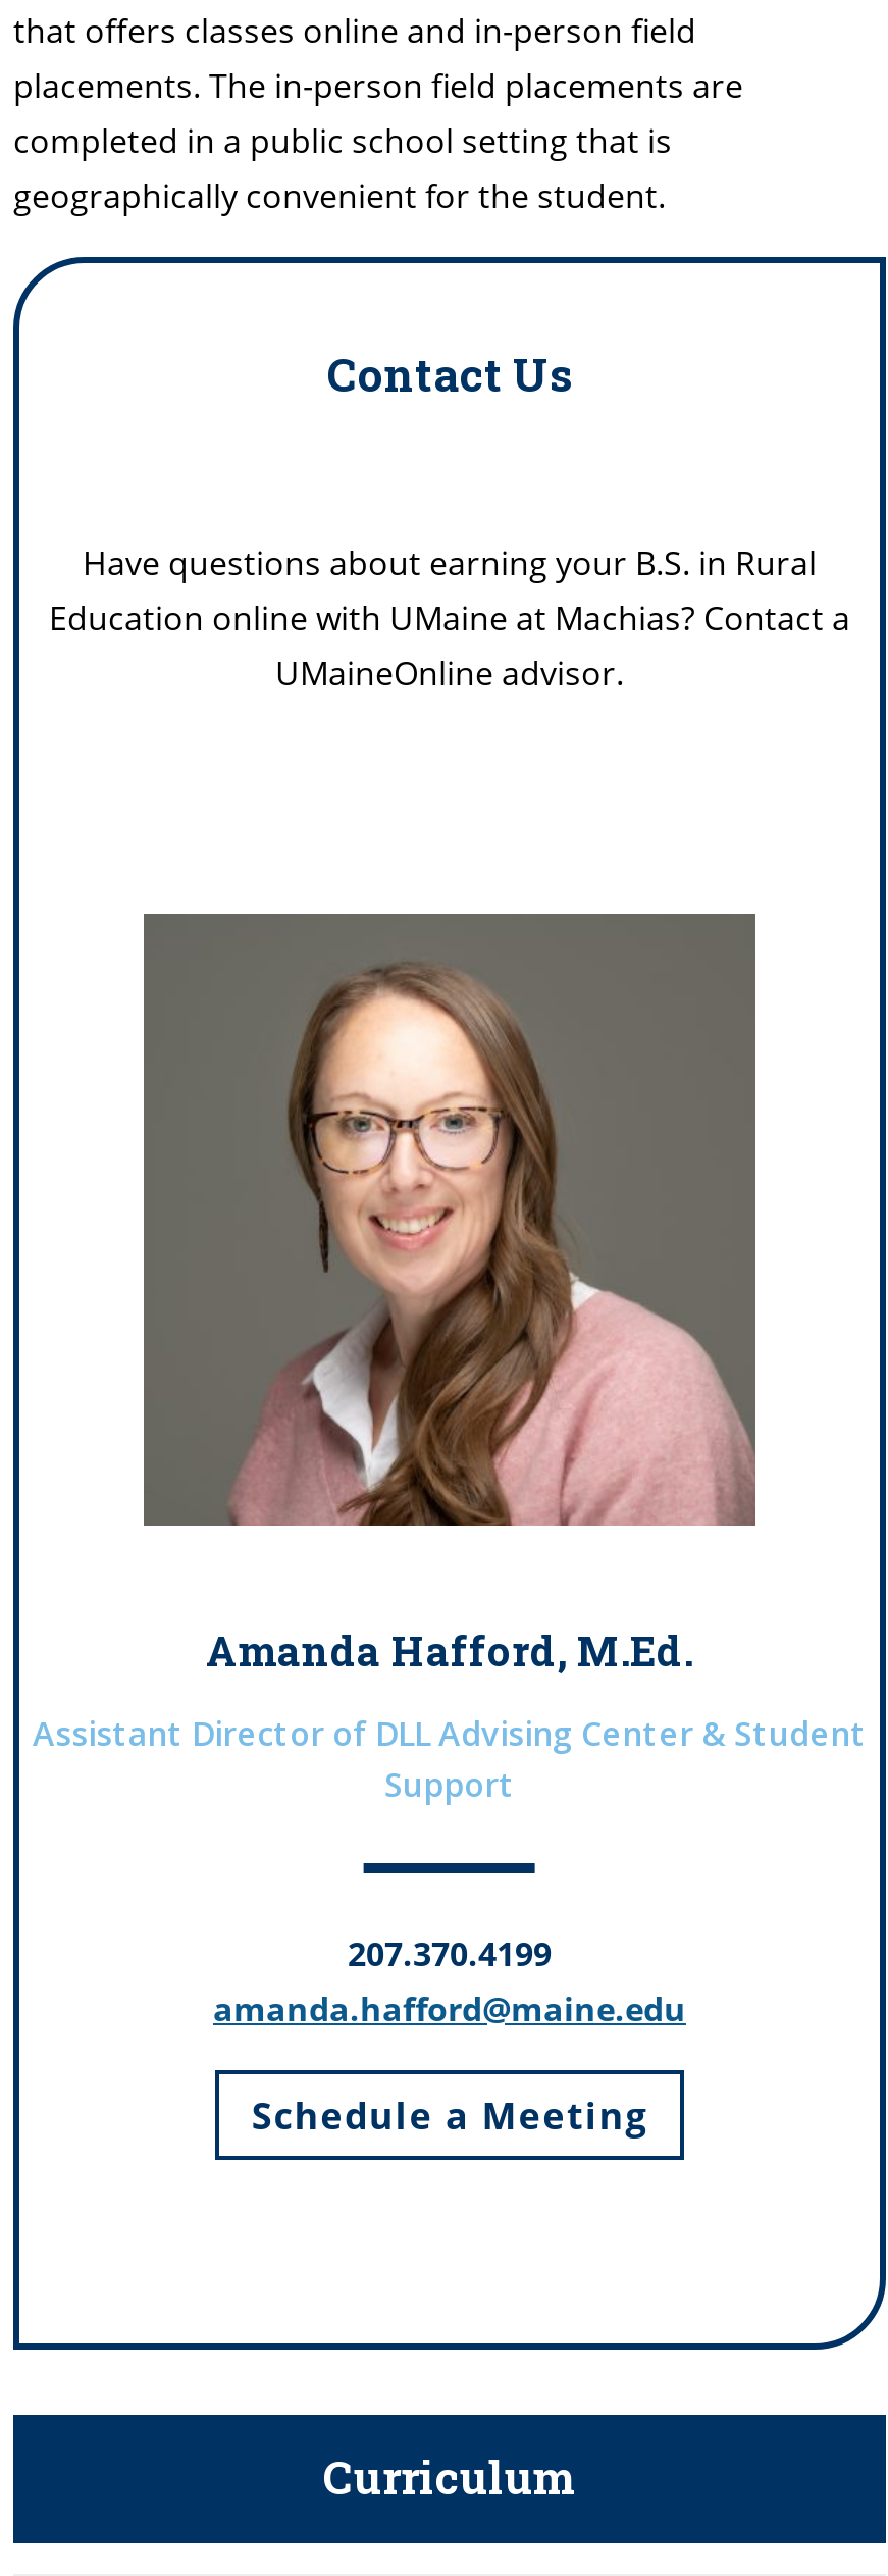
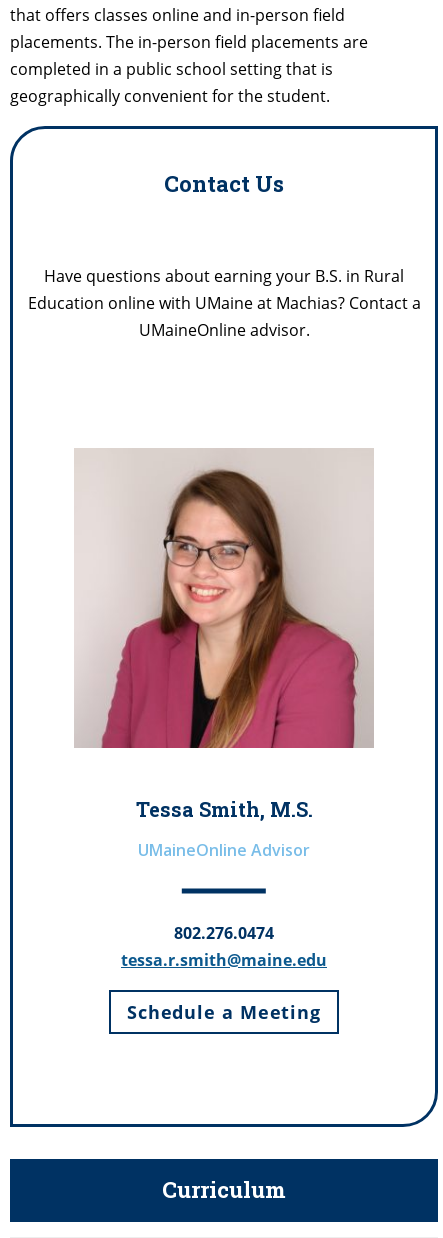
- [image]
+ [image]

- Amanda Hafford, M.Ed.
+ Tessa Smith, M.S.

- Assistant Director of DLL Advising Center & Student
- Support
+ UMaineOnline Advisor

- 207.370.4199
- amanda.hafford@maine.edu
+ 802.276.0474
+ tessa.r.smith@maine.edu
